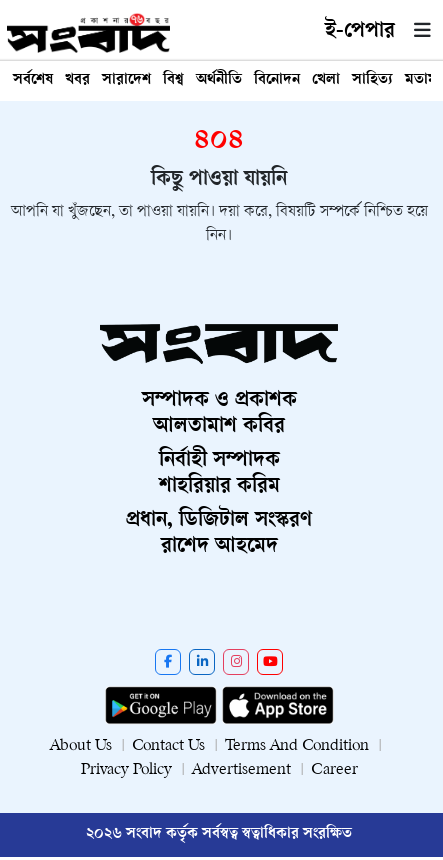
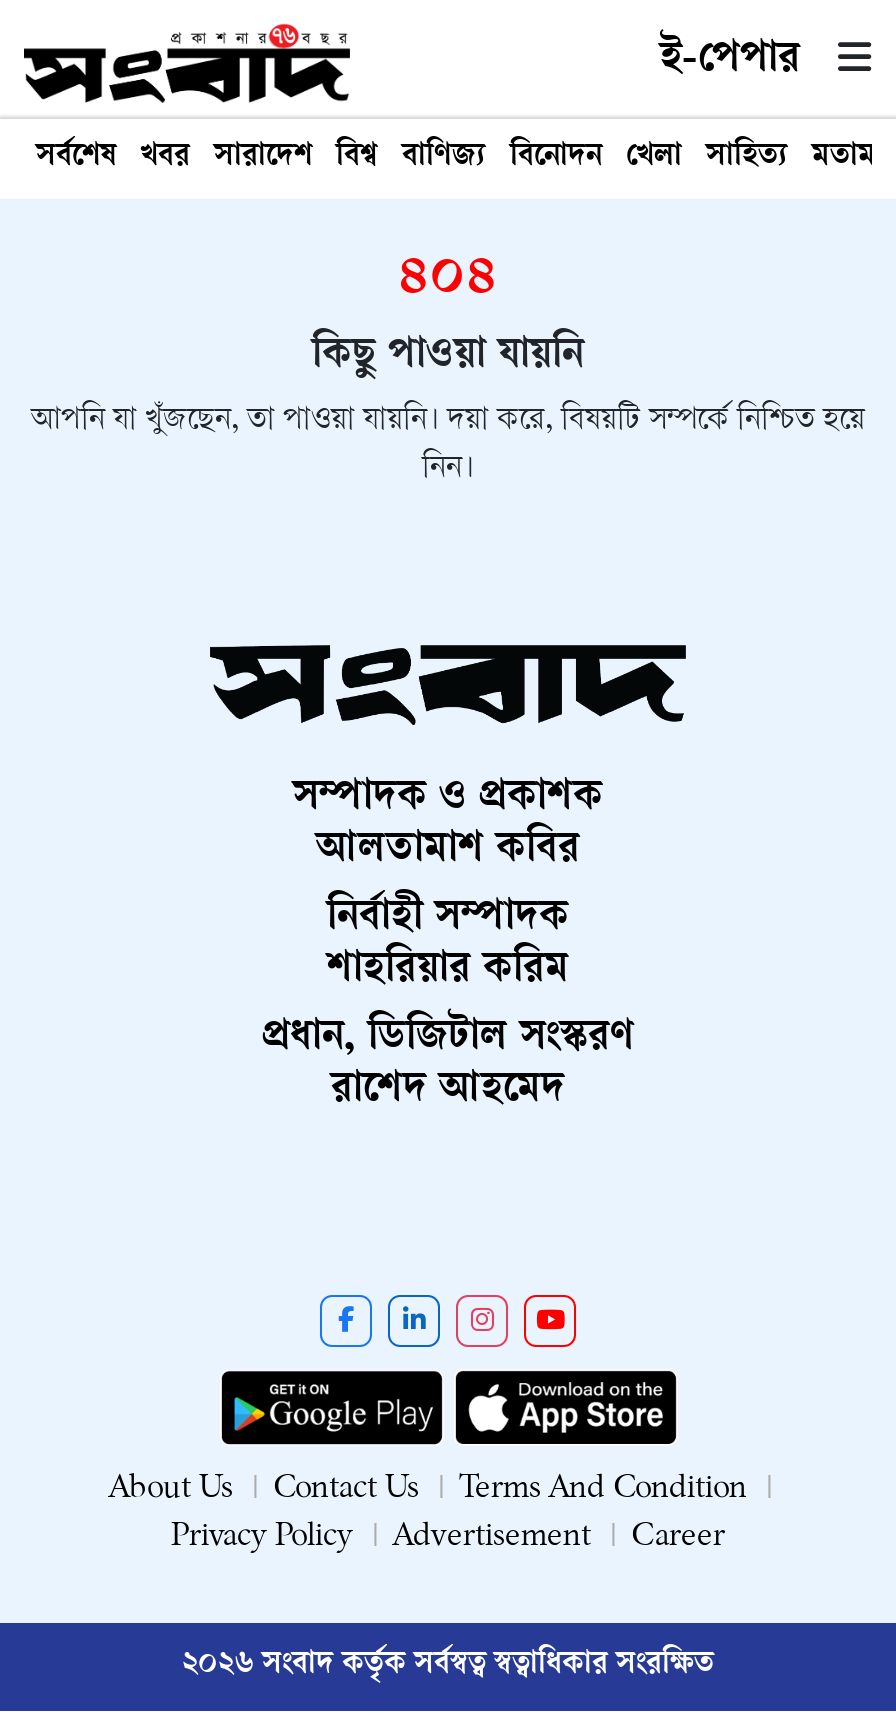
- অর্থনীতি
+ বাণিজ্য
